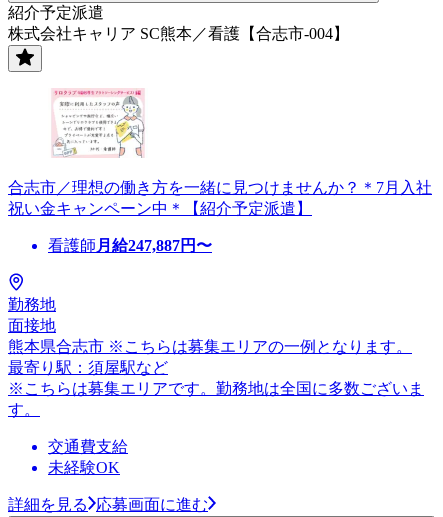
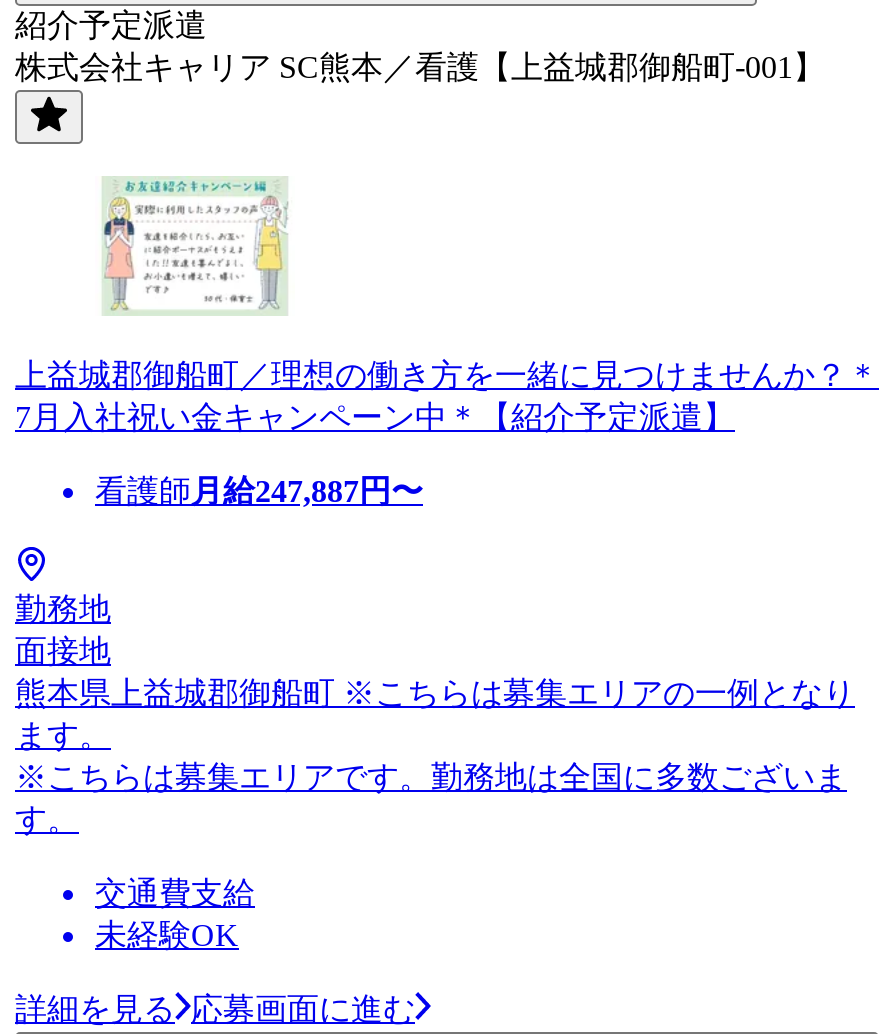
- 株式会社キャリア SC熊本／看護【合志市-004】
+ 株式会社キャリア SC熊本／看護【上益城郡御船町-001】

- [image]
- 合志市／理想の働き方を一緒に見つけませんか？＊7月入社
- 祝い金キャンペーン中＊【紹介予定派遣】
+ [image]
+ 上益城郡御船町／理想の働き方を一緒に見つけませんか？＊
+ 7月入社祝い金キャンペーン中＊【紹介予定派遣】

- 熊本県合志市 ※こちらは募集エリアの一例となります。
- 最寄り駅：須屋駅など
+ 熊本県上益城郡御船町 ※こちらは募集エリアの一例となり
+ ます。
